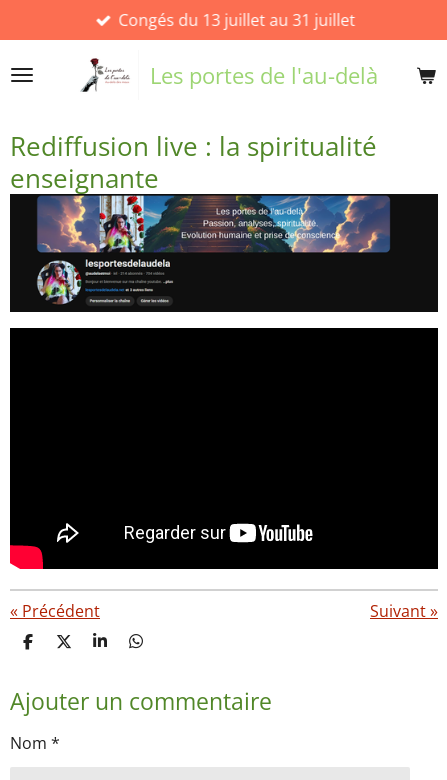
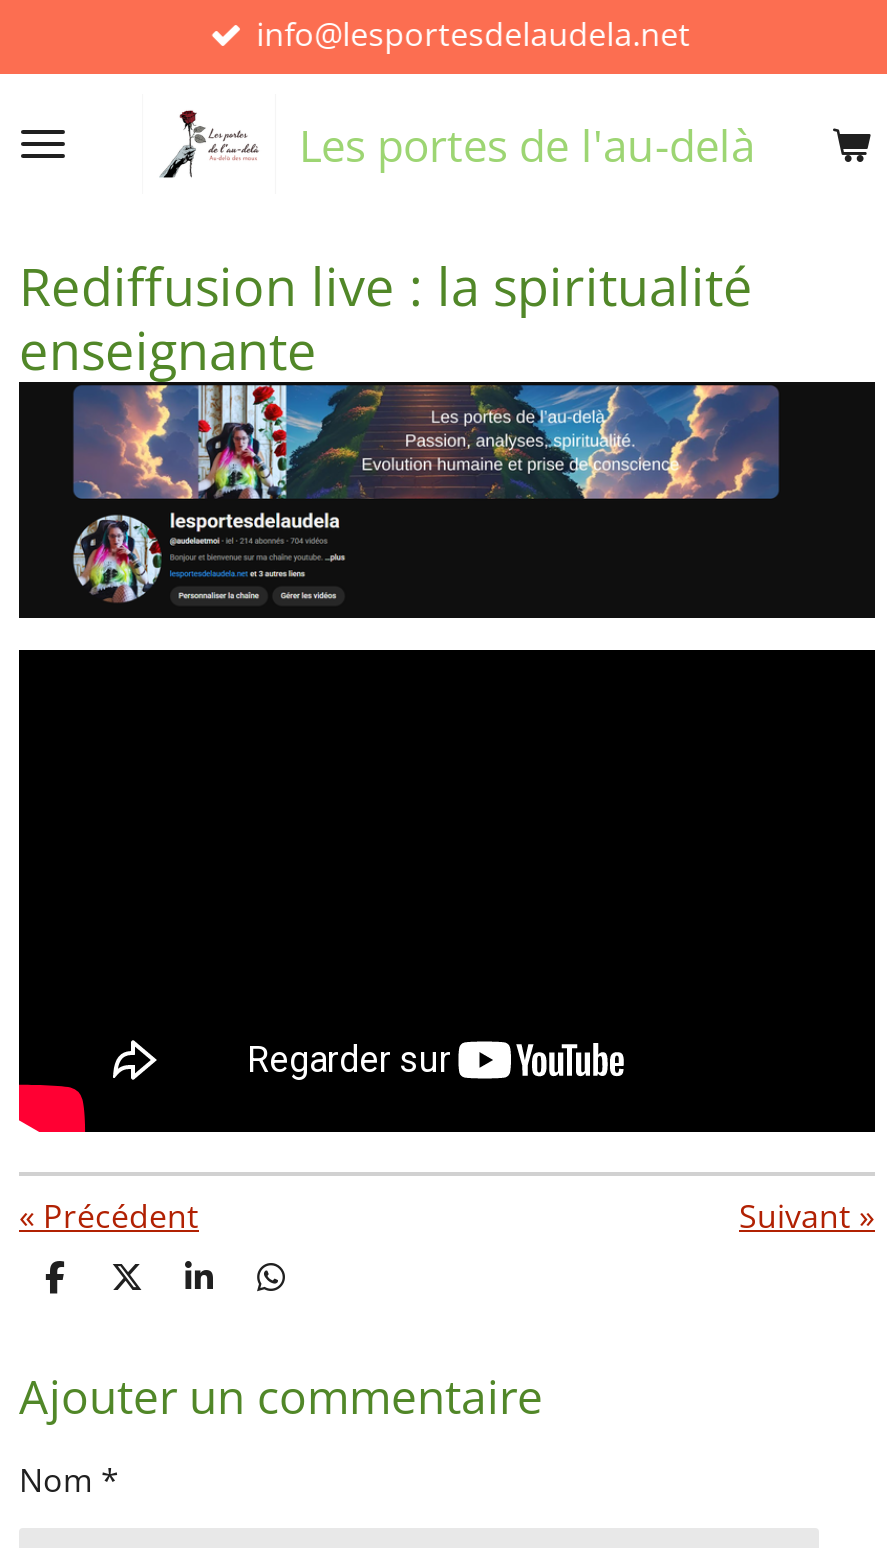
- Congés du 13 juillet au 31 juillet
+ info@lesportesdelaudela.net
